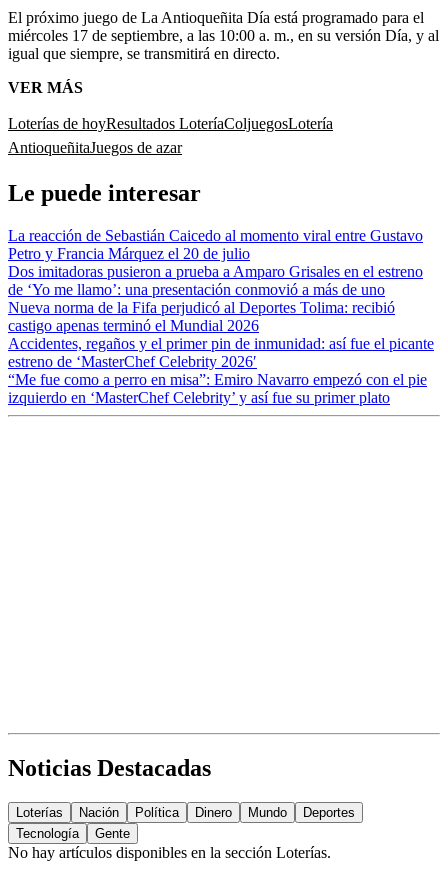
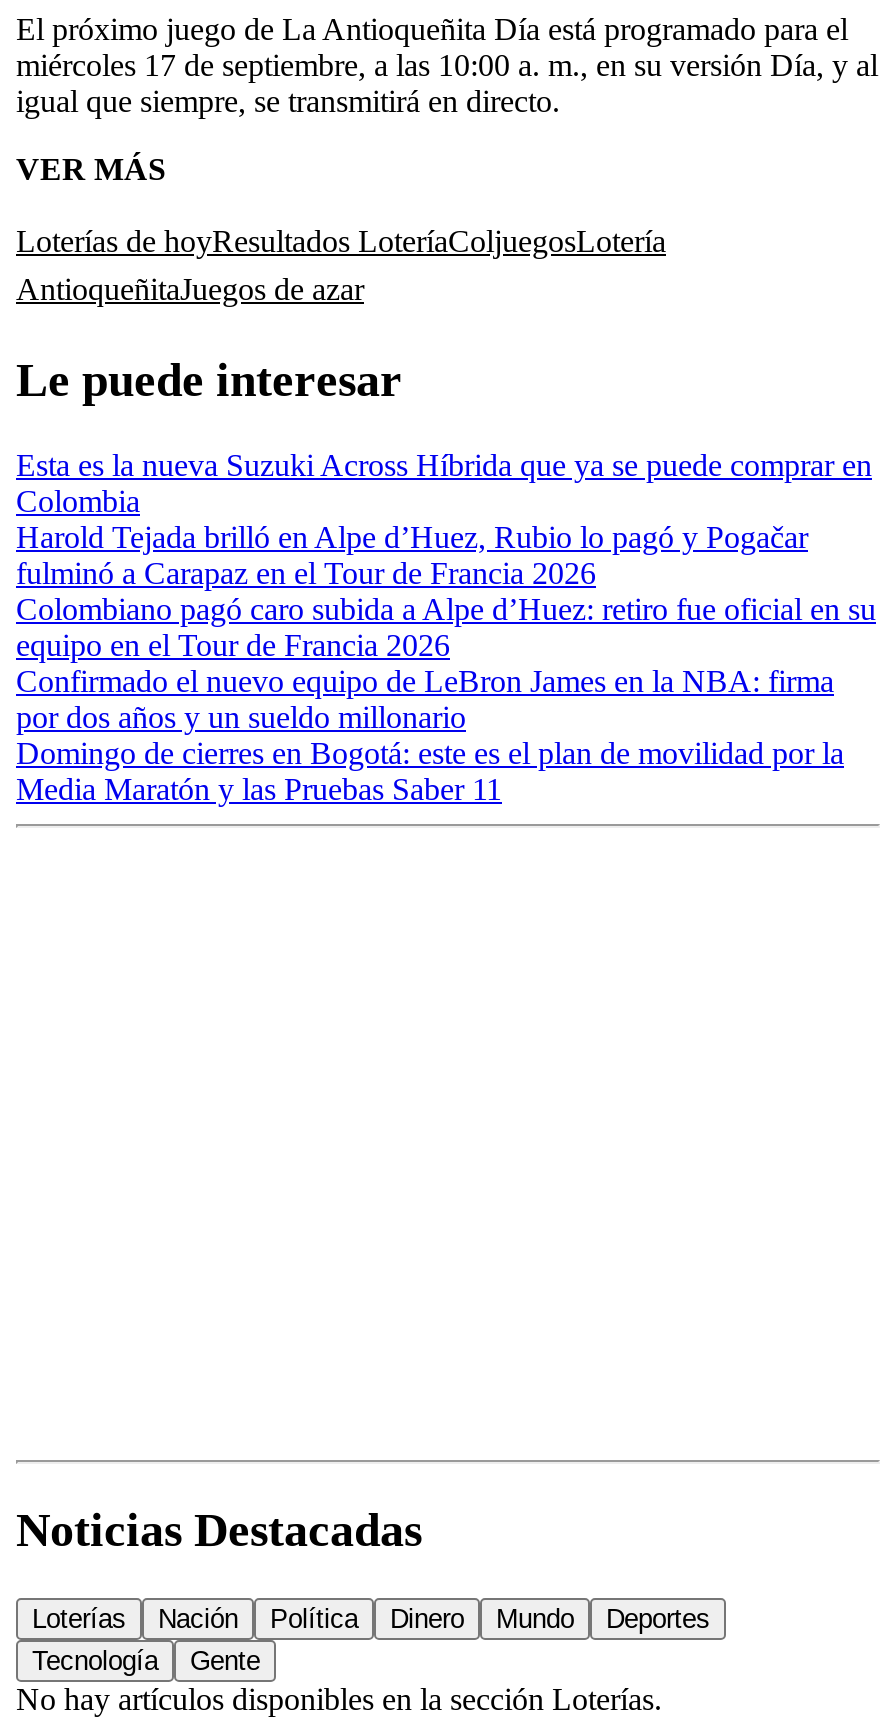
- La reacción de Sebastián Caicedo al momento viral entre Gustavo
- Petro y Francia Márquez el 20 de julio
- Dos imitadoras pusieron a prueba a Amparo Grisales en el estreno
- de ‘Yo me llamo’: una presentación conmovió a más de uno
- Nueva norma de la Fifa perjudicó al Deportes Tolima: recibió
- castigo apenas terminó el Mundial 2026
- Accidentes, regaños y el primer pin de inmunidad: así fue el picante
- estreno de ‘MasterChef Celebrity 2026′
- “Me fue como a perro en misa”: Emiro Navarro empezó con el pie
- izquierdo en ‘MasterChef Celebrity’ y así fue su primer plato
+ Esta es la nueva Suzuki Across Híbrida que ya se puede comprar en
+ Colombia
+ Harold Tejada brilló en Alpe d’Huez, Rubio lo pagó y Pogačar
+ fulminó a Carapaz en el Tour de Francia 2026
+ Colombiano pagó caro subida a Alpe d’Huez: retiro fue oficial en su
+ equipo en el Tour de Francia 2026
+ Confirmado el nuevo equipo de LeBron James en la NBA: firma
+ por dos años y un sueldo millonario
+ Domingo de cierres en Bogotá: este es el plan de movilidad por la
+ Media Maratón y las Pruebas Saber 11
